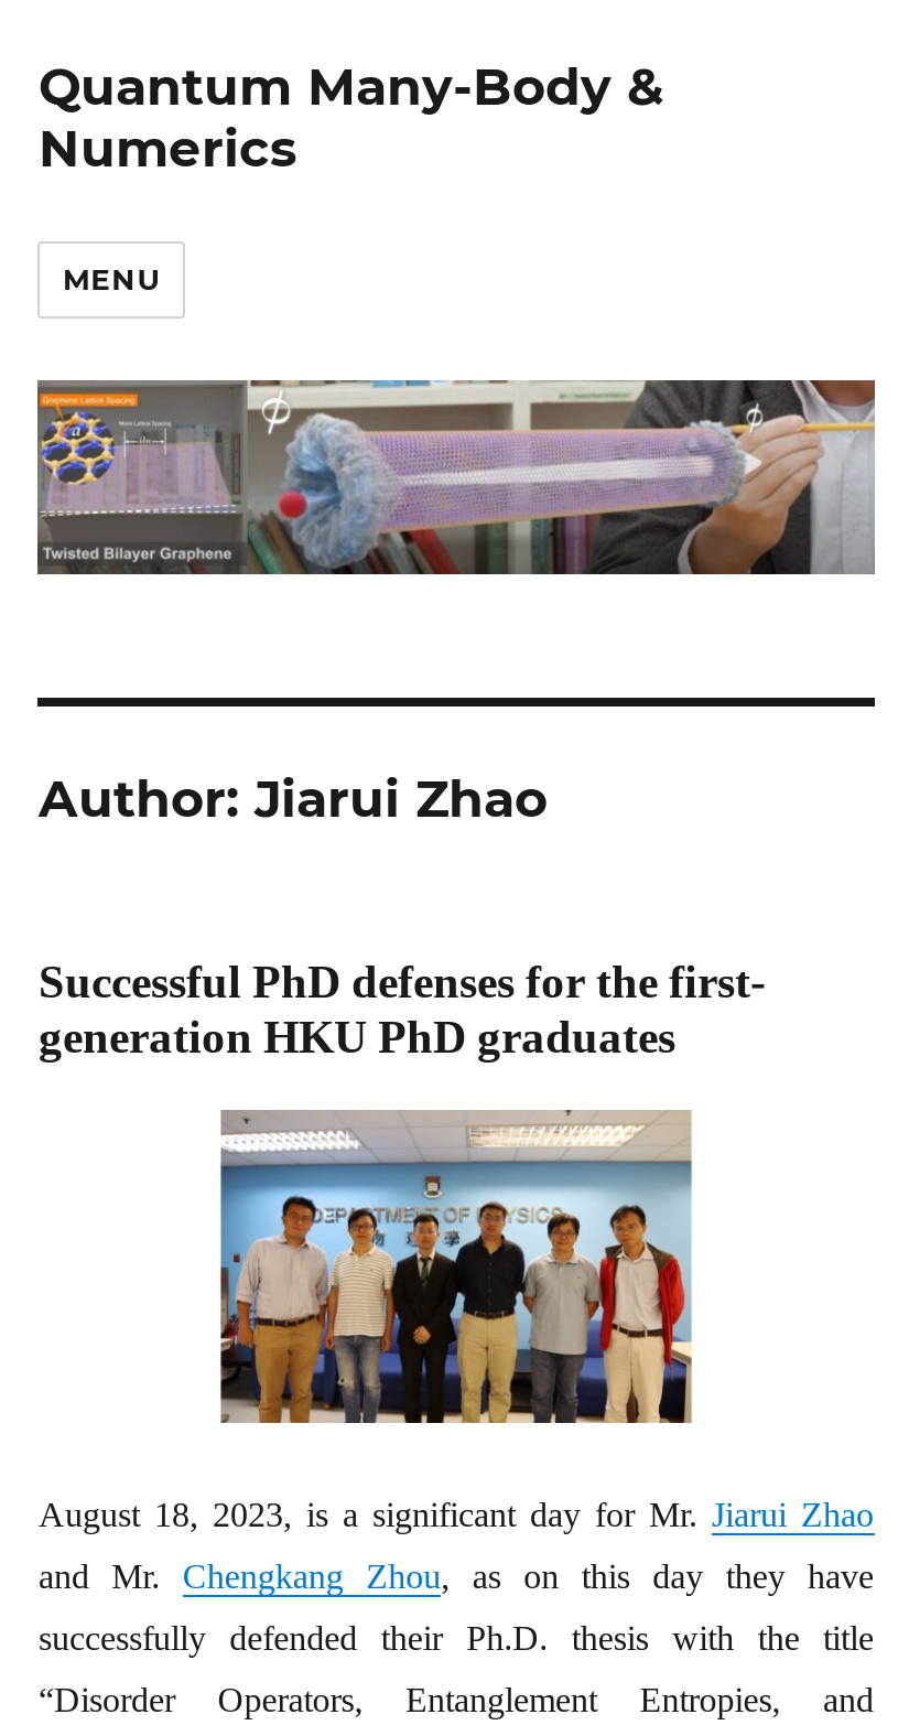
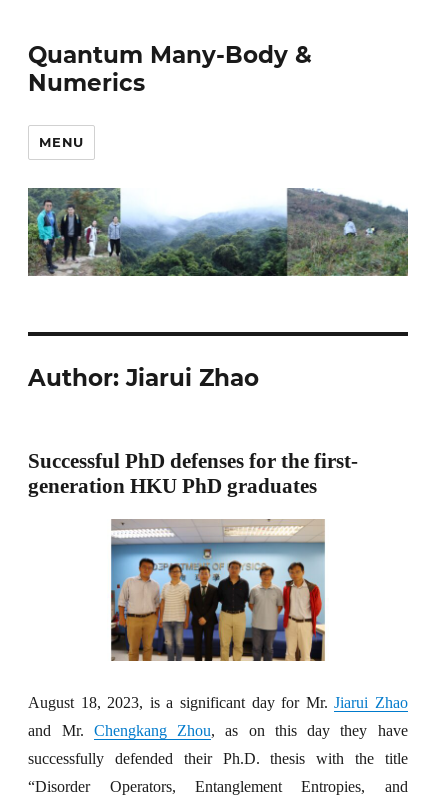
- [image]
+ [image]
